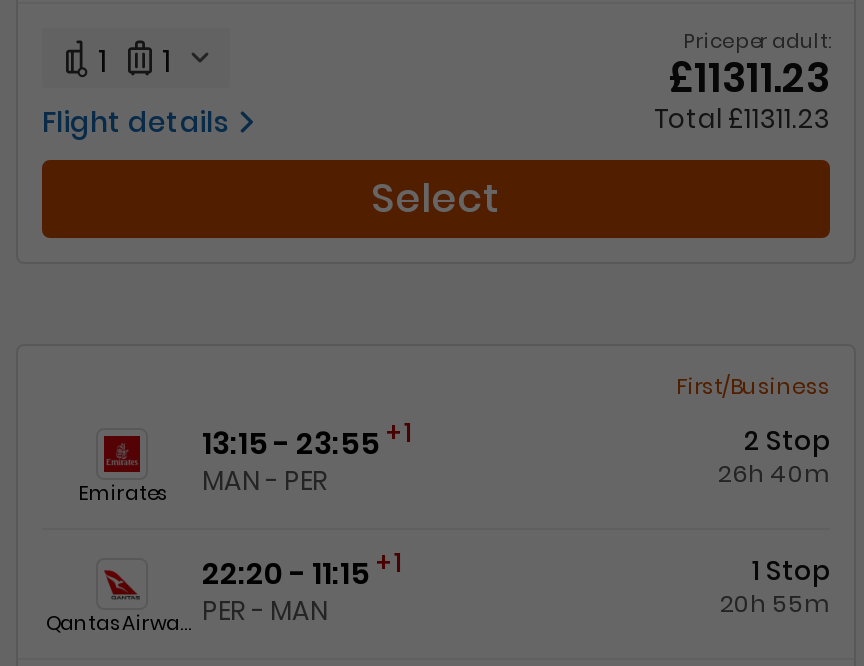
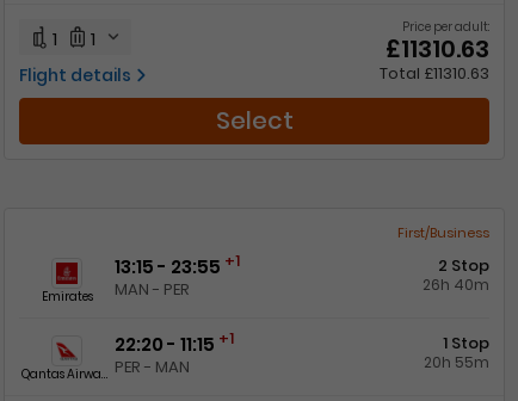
- £11311.23
+ £11310.63

- Total £11311.23
+ Total £11310.63
